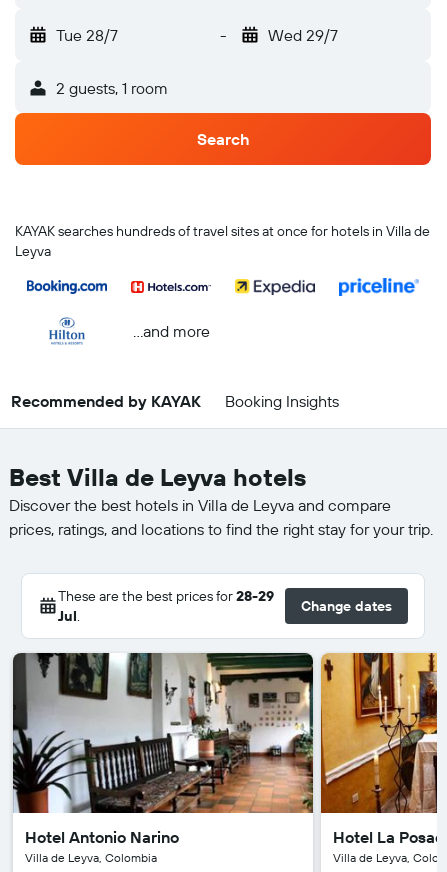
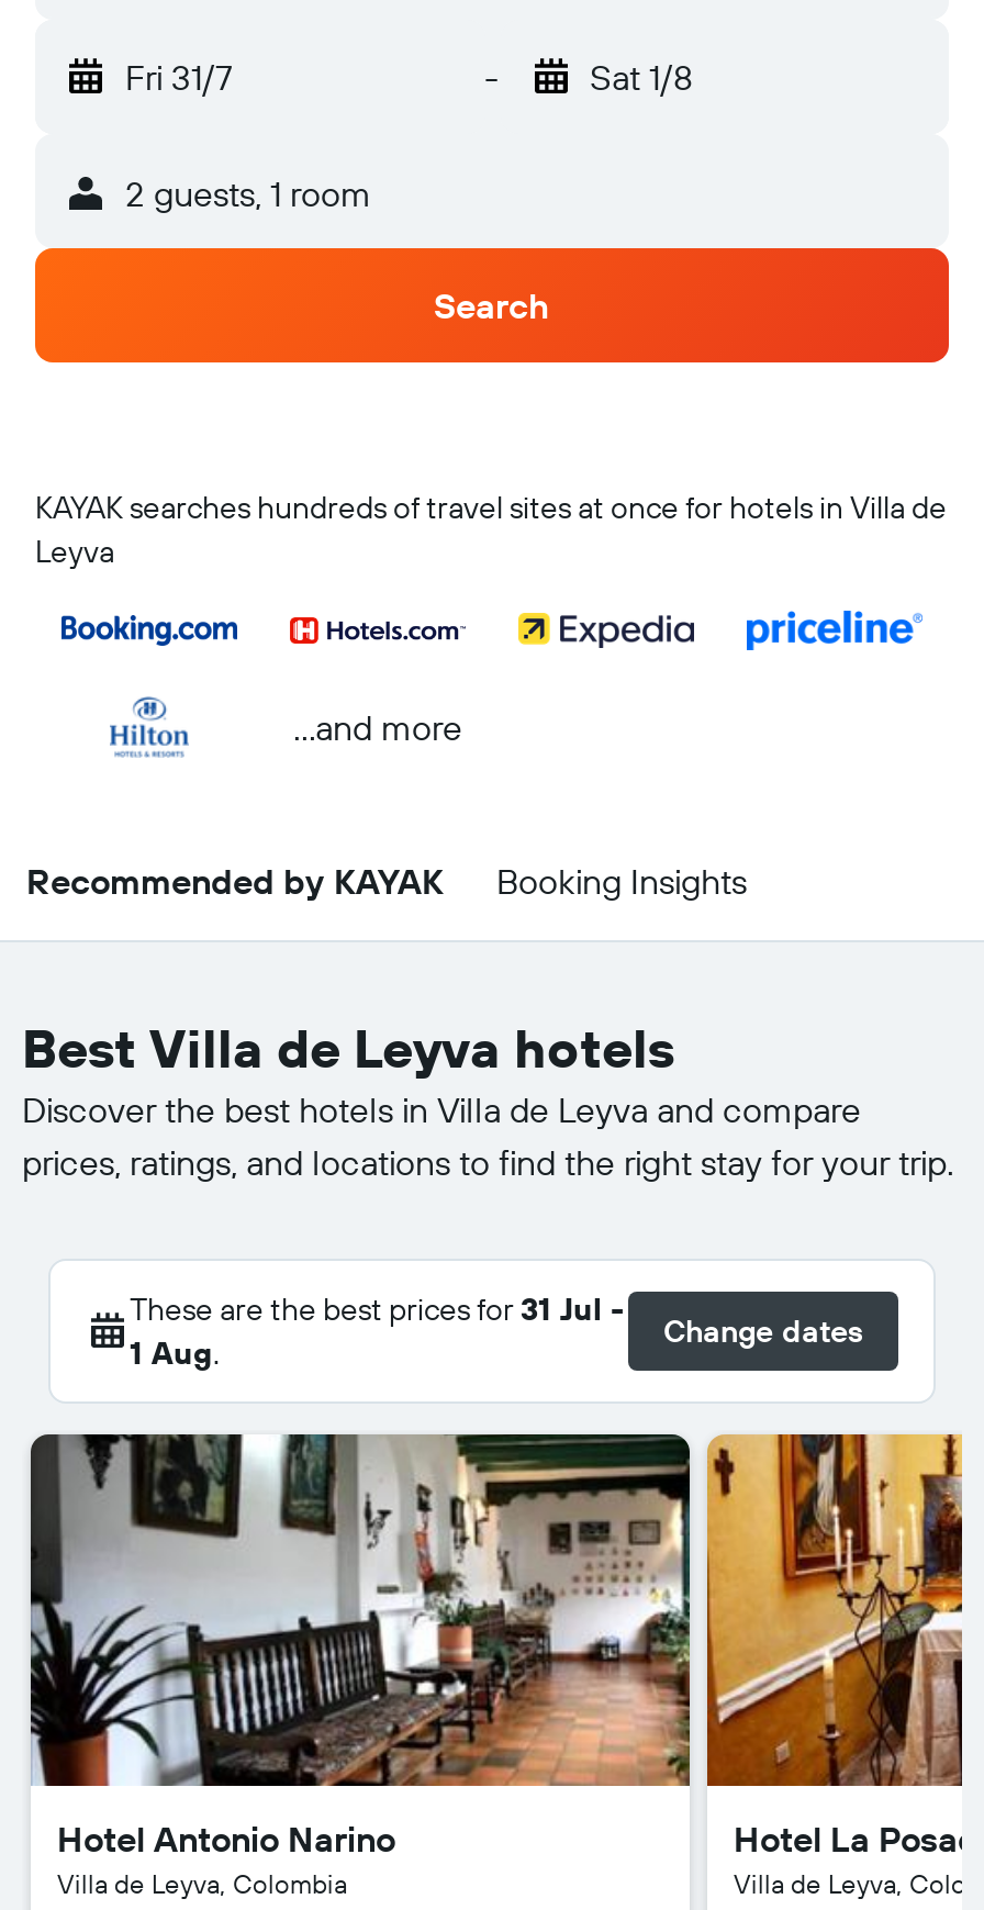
- Tue 28/7
+ Fri 31/7

- Wed 29/7
+ Sat 1/8

- These are the best prices for 28-29
- Jul.
+ These are the best prices for 31 Jul -
+ 1 Aug.
